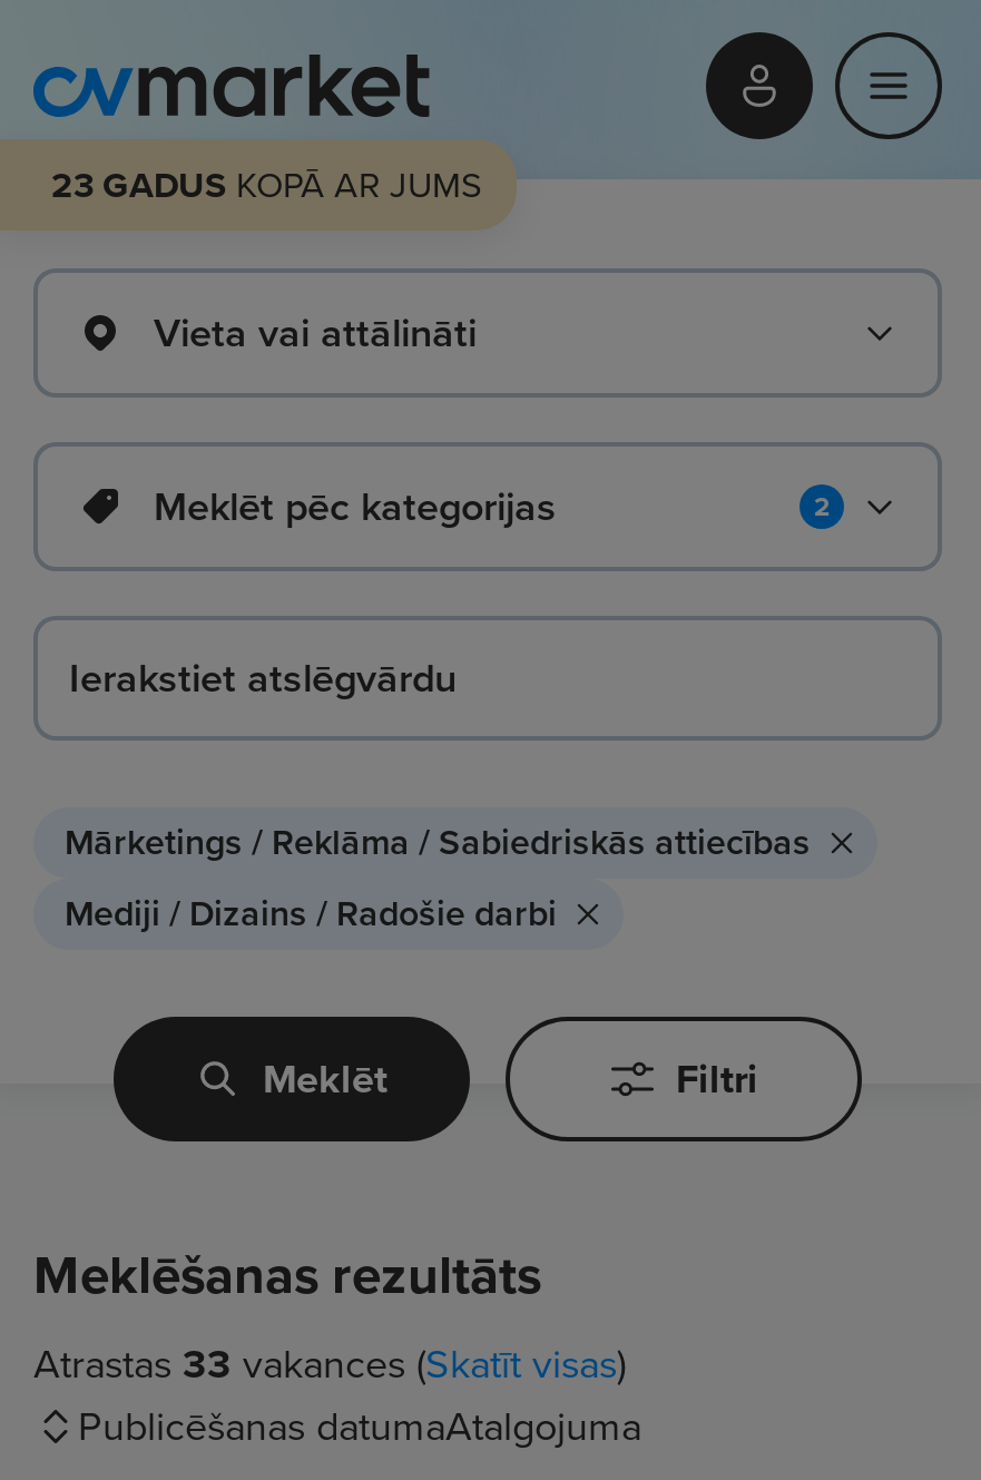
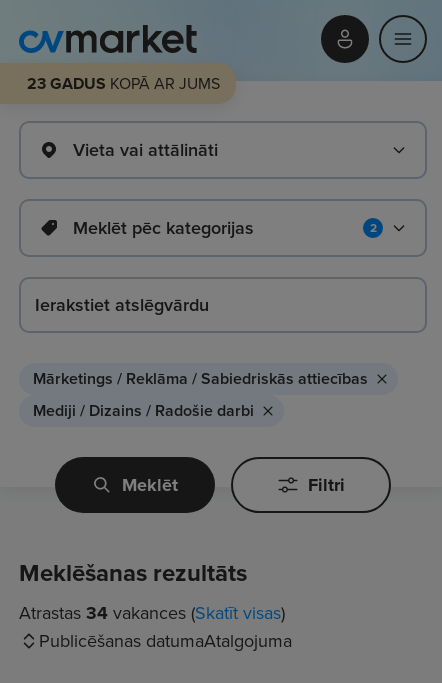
- Atrastas 33 vakances (Skatīt visas)
+ Atrastas 34 vakances (Skatīt visas)
